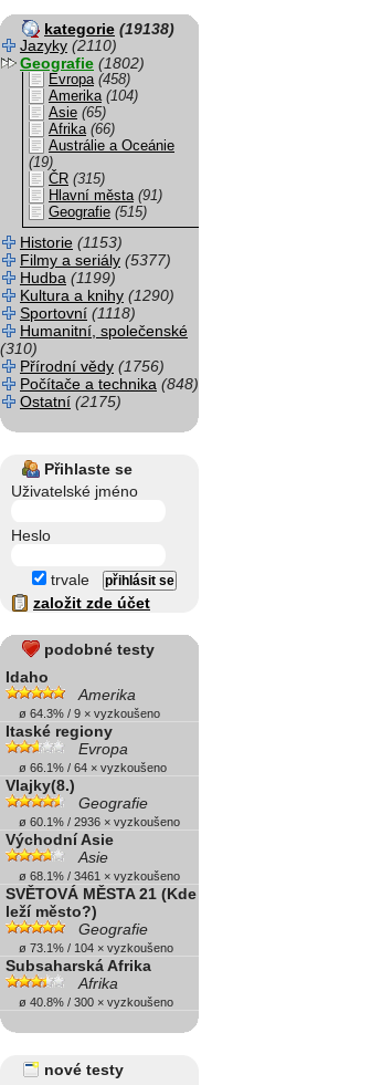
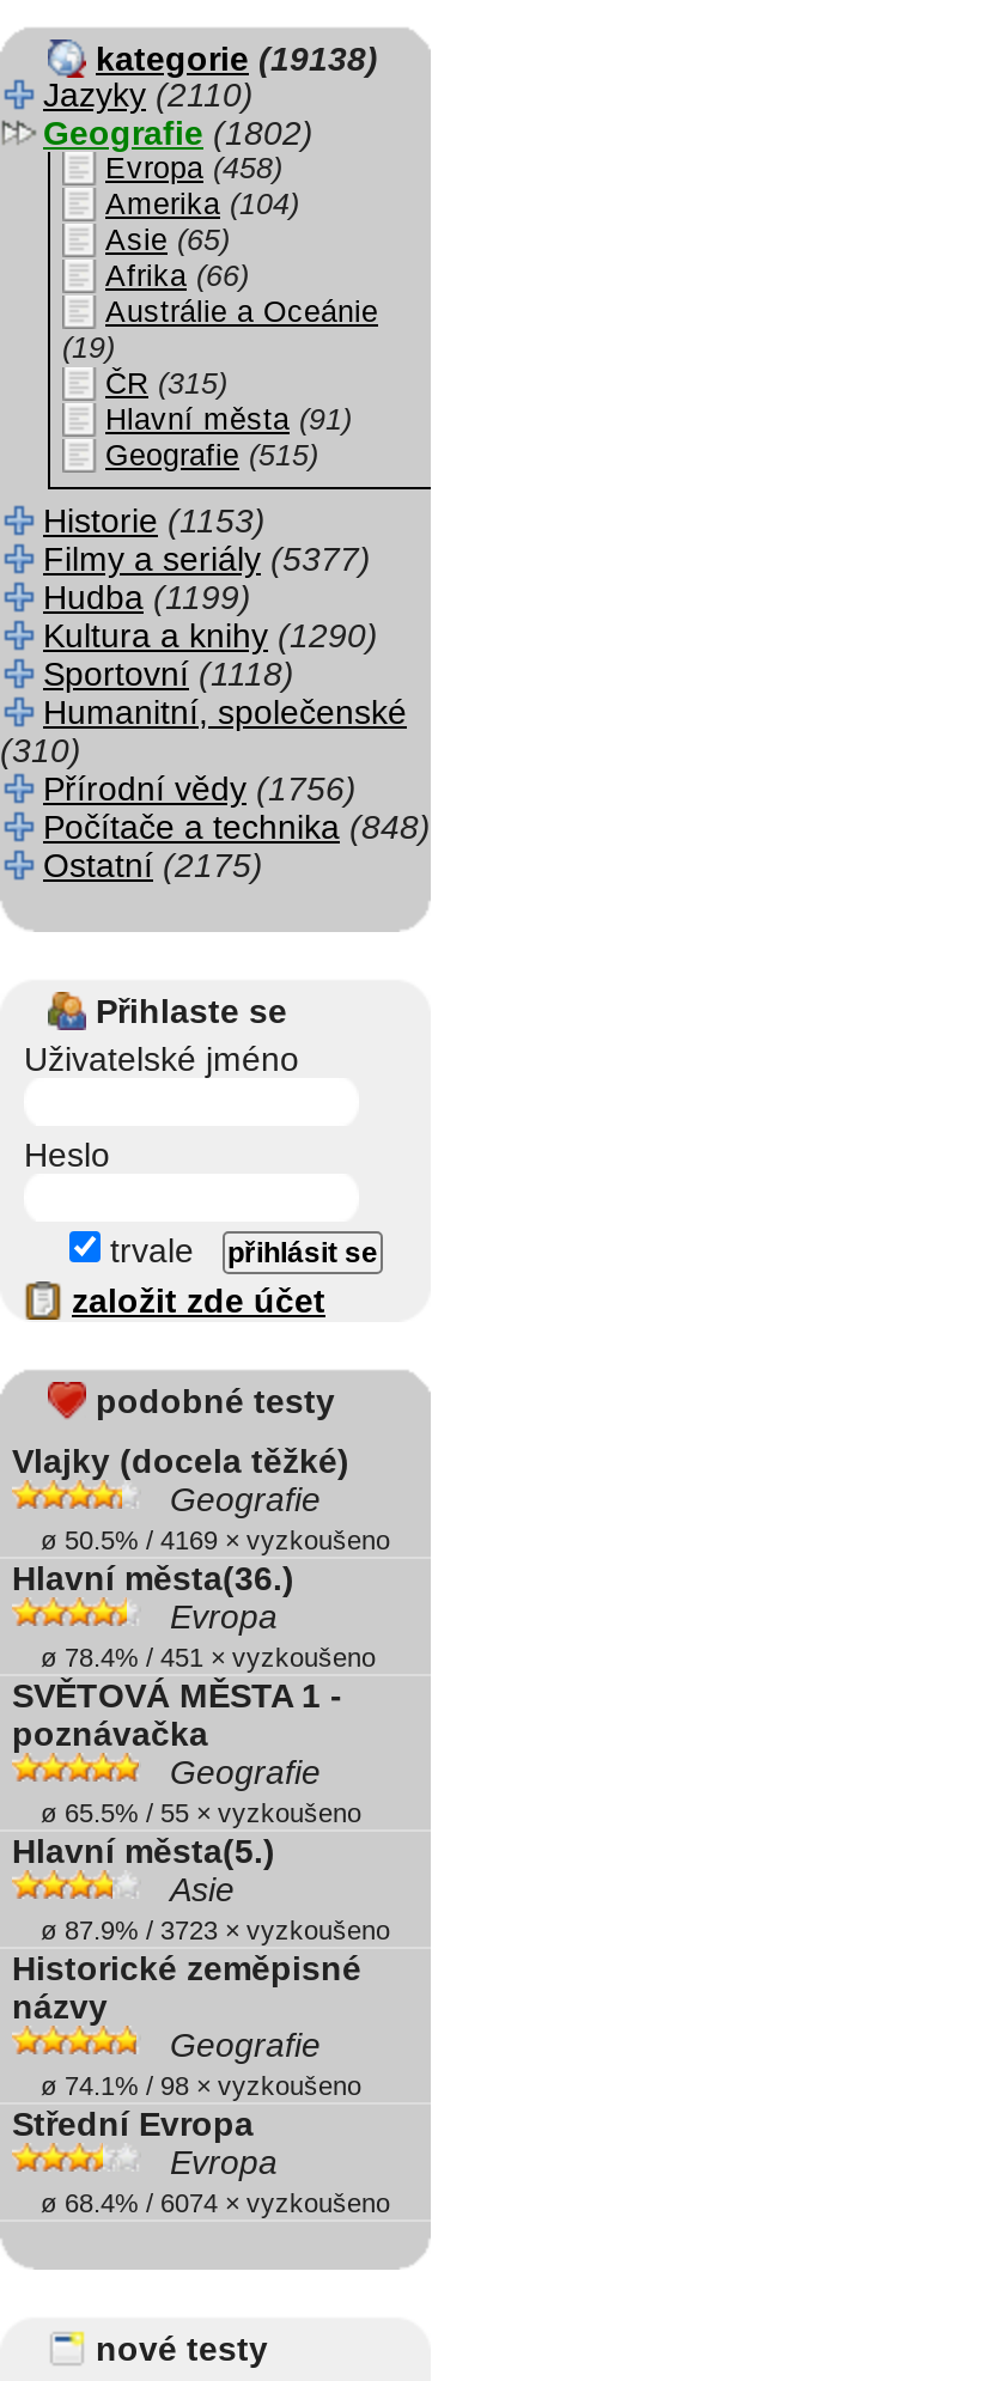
- Idaho
- Amerika
- ø 64.3% / 9 × vyzkoušeno
- Itaské regiony
+ Vlajky (docela těžké)
+ Geografie
+ ø 50.5% / 4169 × vyzkoušeno
+ Hlavní města(36.)

- ø 66.1% / 64 × vyzkoušeno
- Vlajky(8.)
+ ø 78.4% / 451 × vyzkoušeno
+ SVĚTOVÁ MĚSTA 1 -
+ poznávačka

- ø 60.1% / 2936 × vyzkoušeno
- Východní Asie
+ ø 65.5% / 55 × vyzkoušeno
+ Hlavní města(5.)

- ø 68.1% / 3461 × vyzkoušeno
- SVĚTOVÁ MĚSTA 21 (Kde
- leží město?)
+ ø 87.9% / 3723 × vyzkoušeno
+ Historické zeměpisné
+ názvy

- ø 73.1% / 104 × vyzkoušeno
- Subsaharská Afrika
- Afrika
- ø 40.8% / 300 × vyzkoušeno
+ ø 74.1% / 98 × vyzkoušeno
+ Střední Evropa
+ Evropa
+ ø 68.4% / 6074 × vyzkoušeno
